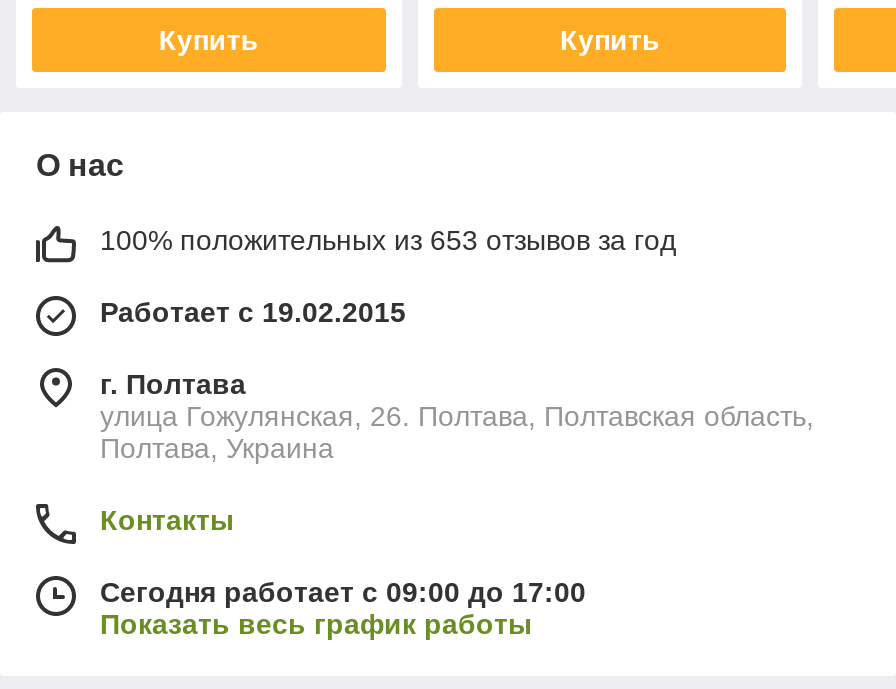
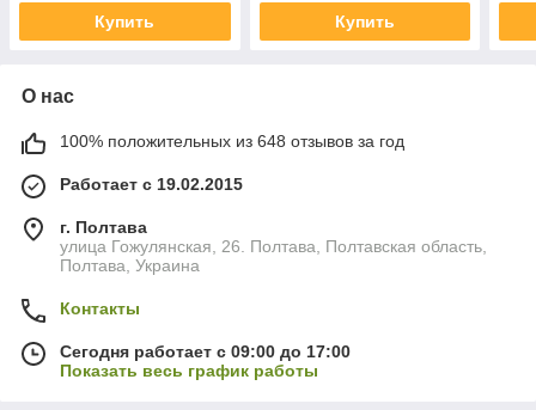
- 100% положительных из 653 отзывов за год
+ 100% положительных из 648 отзывов за год
